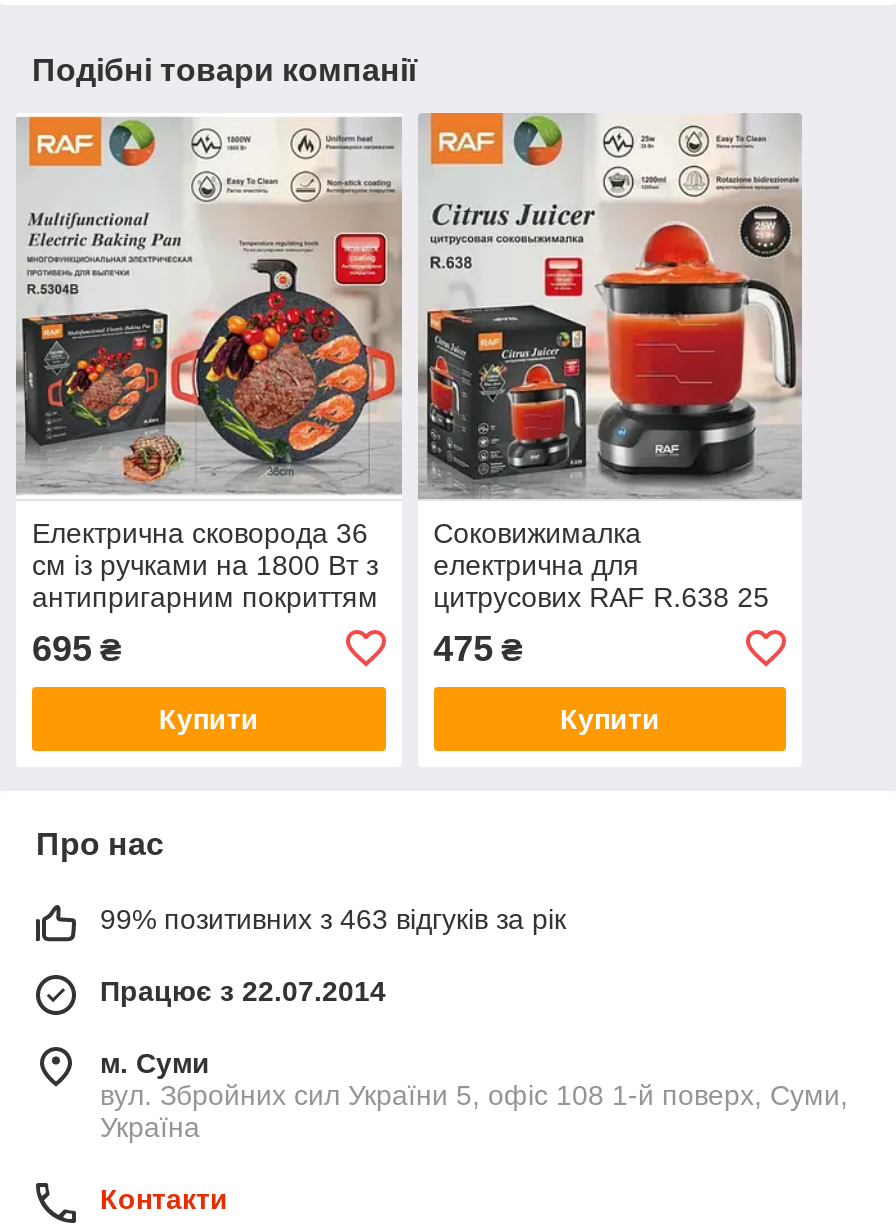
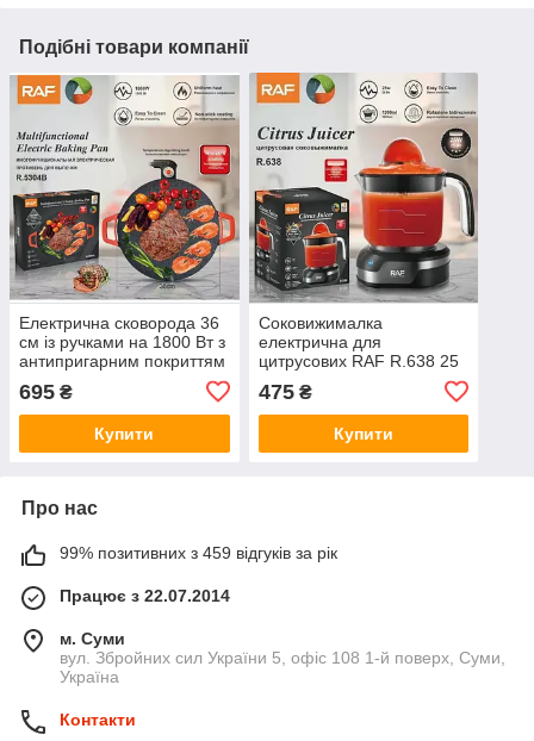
- 99% позитивних з 463 відгуків за рік
+ 99% позитивних з 459 відгуків за рік
